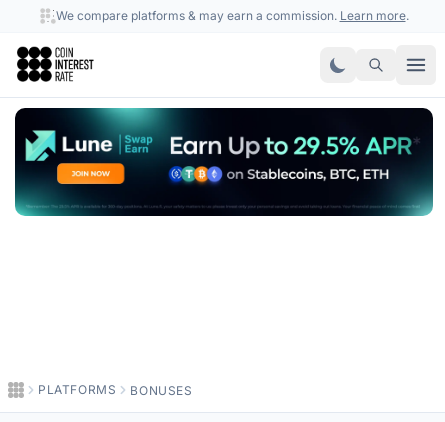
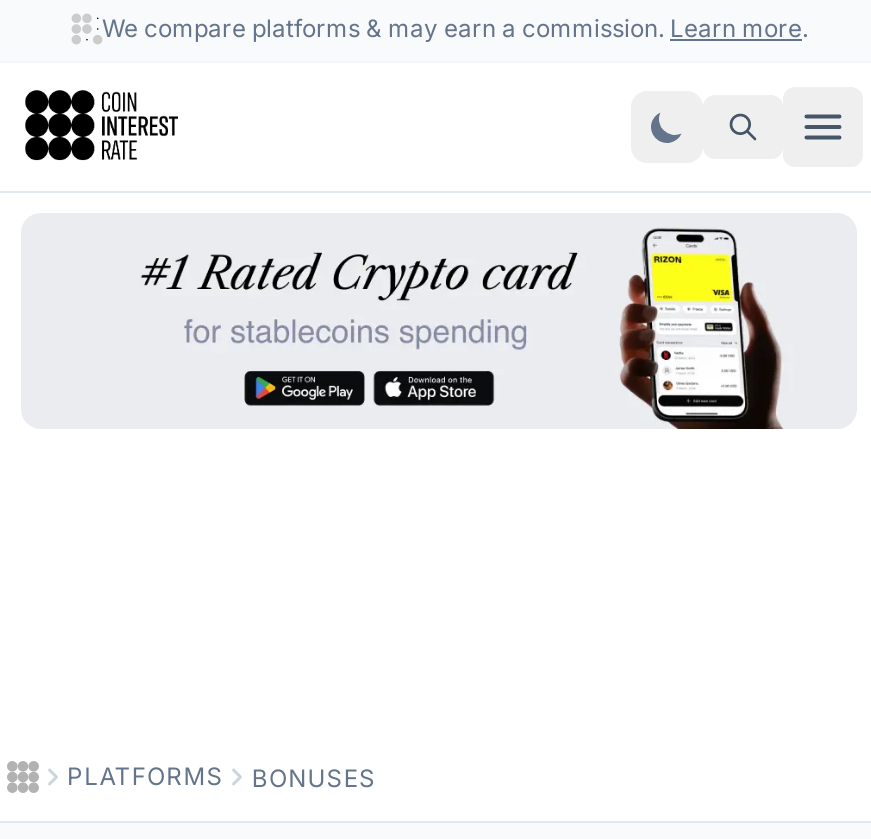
- [image]
+ [image]
